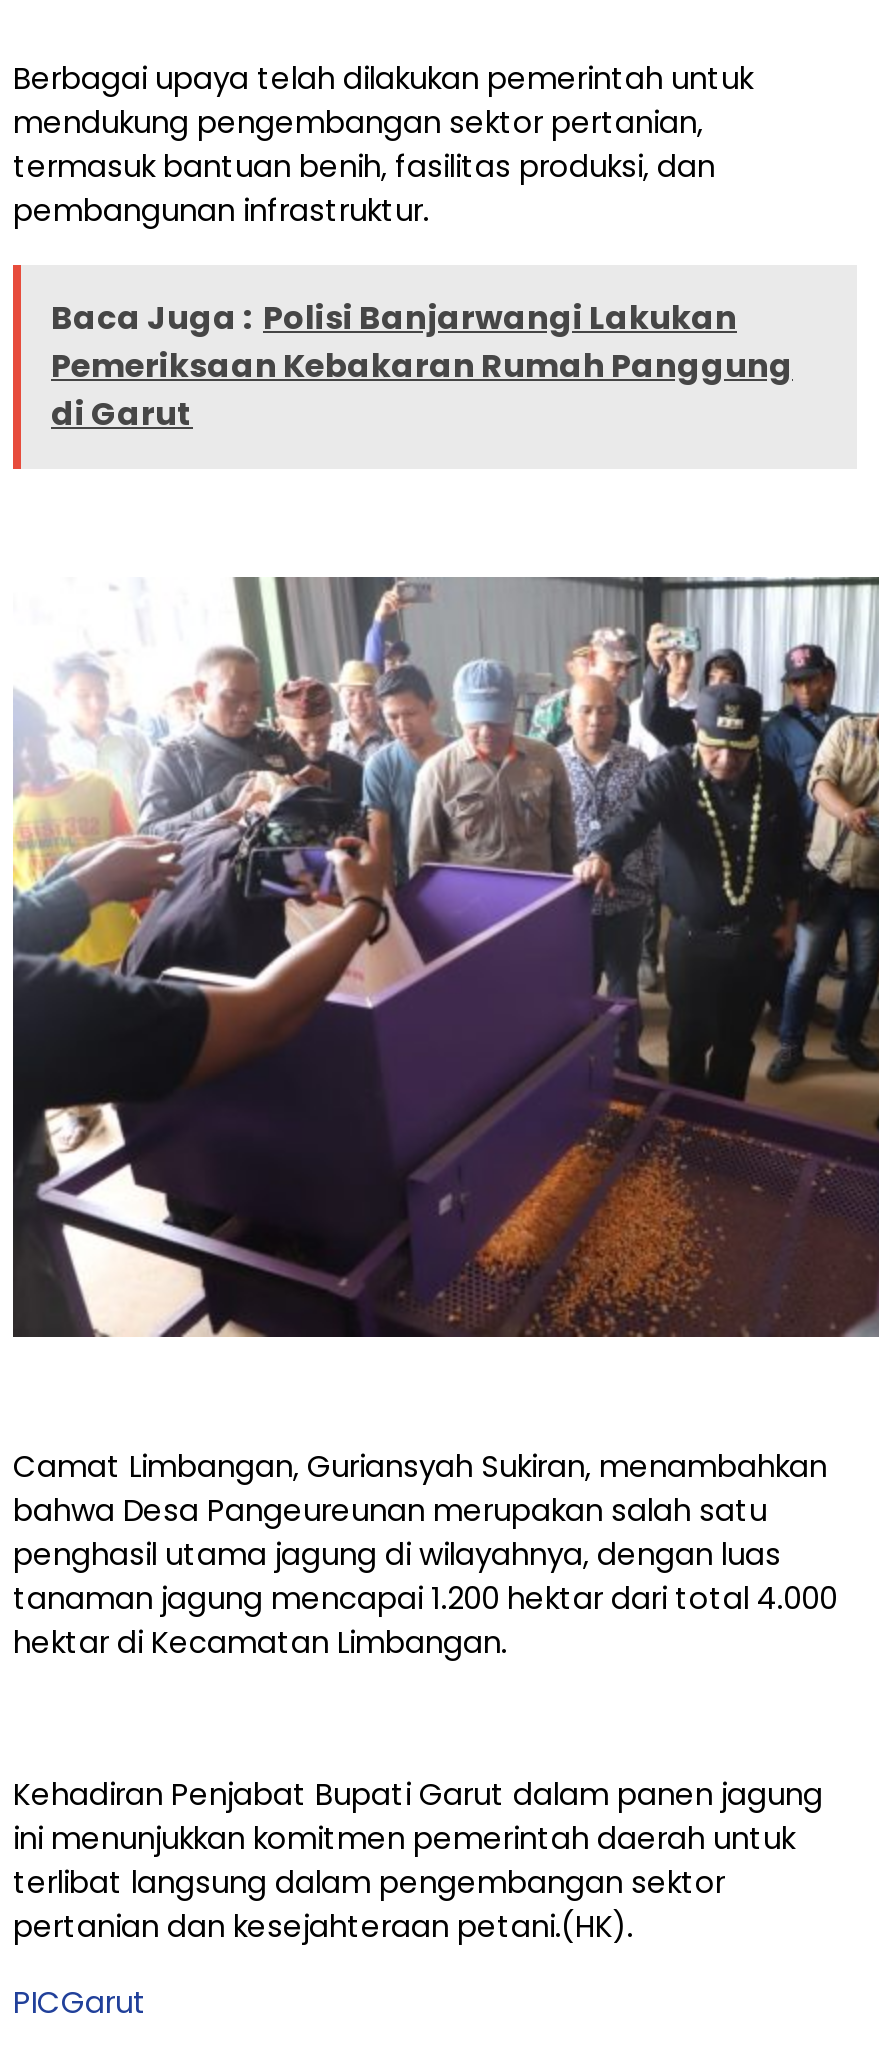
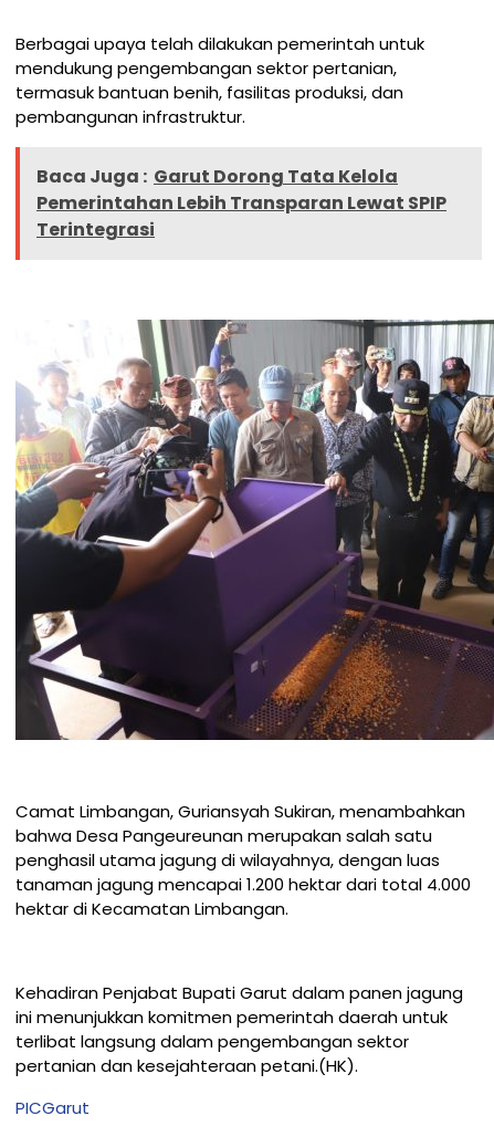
- Baca Juga : Polisi Banjarwangi Lakukan
- Pemeriksaan Kebakaran Rumah Panggung
- di Garut
+ Baca Juga : Garut Dorong Tata Kelola
+ Pemerintahan Lebih Transparan Lewat SPIP
+ Terintegrasi
